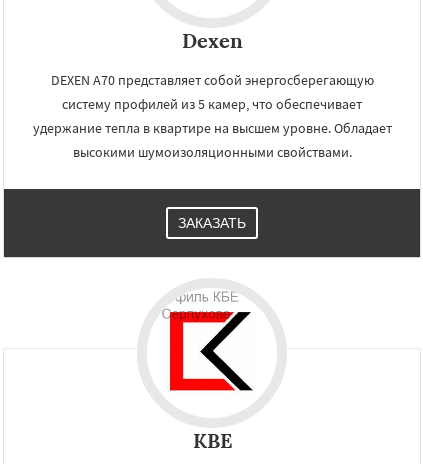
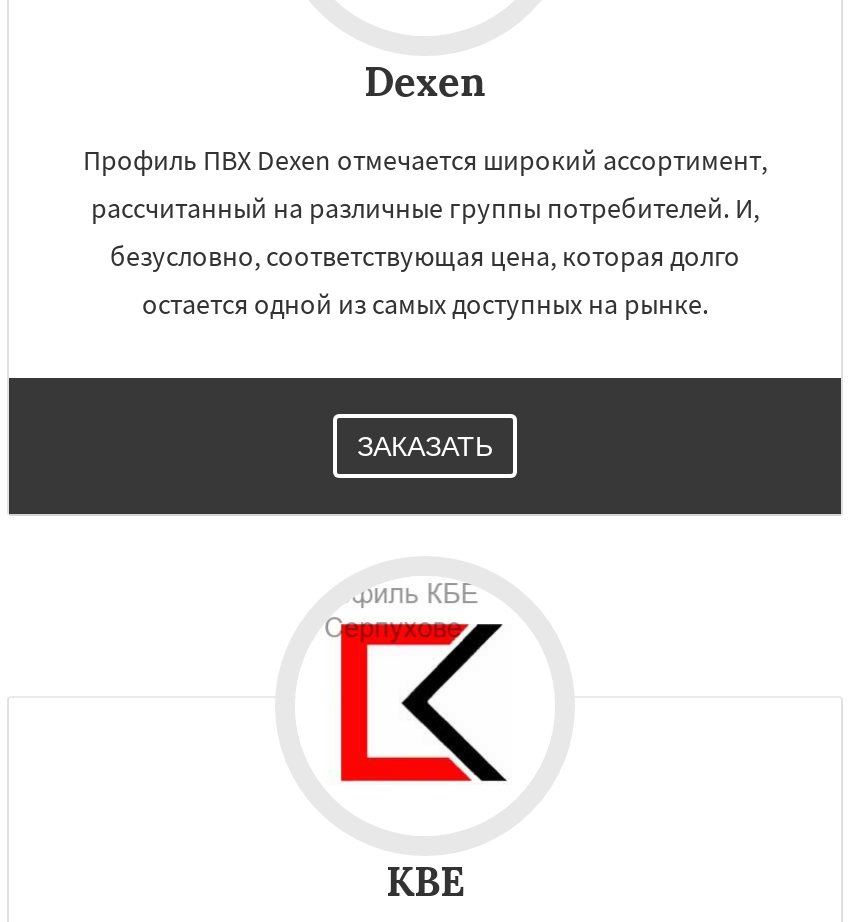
- DEXEN А70 представляет собой энергосберегающую
- систему профилей из 5 камер, что обеспечивает
- удержание тепла в квартире на высшем уровне. Обладает
- высокими шумоизоляционными свойствами.
+ Профиль ПВХ Dexen отмечается широкий ассортимент,
+ рассчитанный на различные группы потребителей. И,
+ безусловно, соответствующая цена, которая долго
+ остается одной из самых доступных на рынке.
